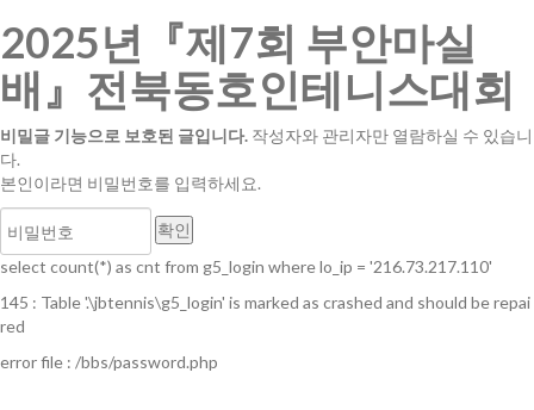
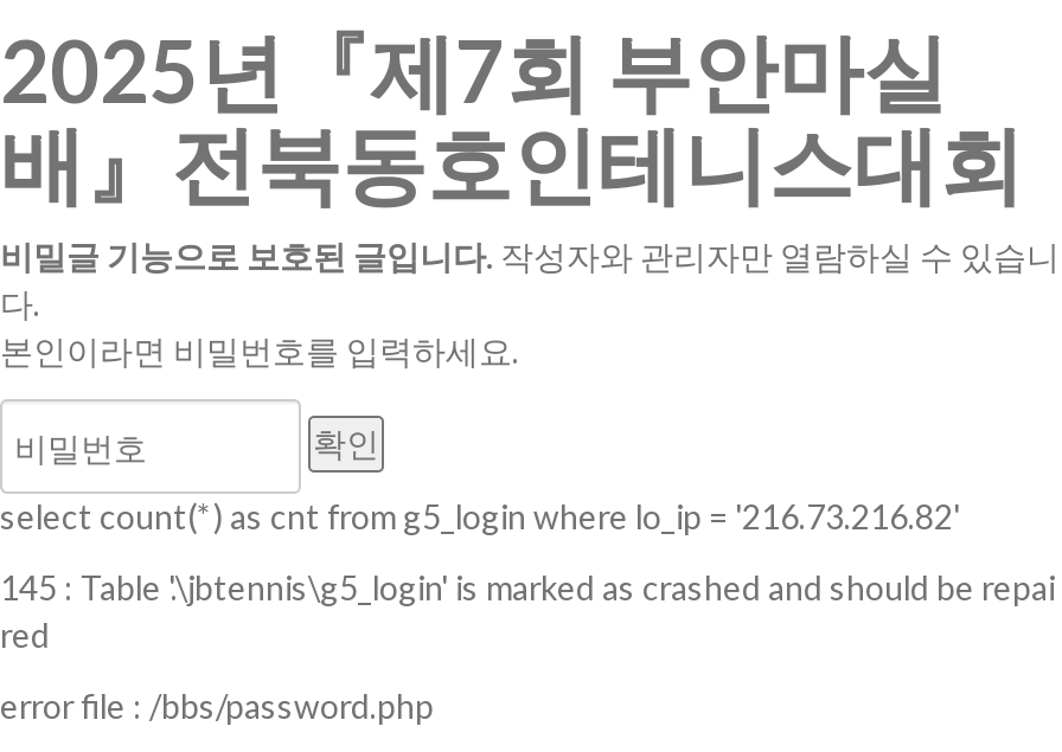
- select count(*) as cnt from g5_login where lo_ip = '216.73.217.110'
+ select count(*) as cnt from g5_login where lo_ip = '216.73.216.82'
